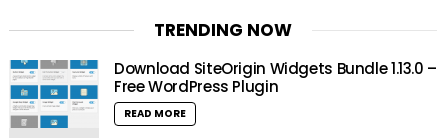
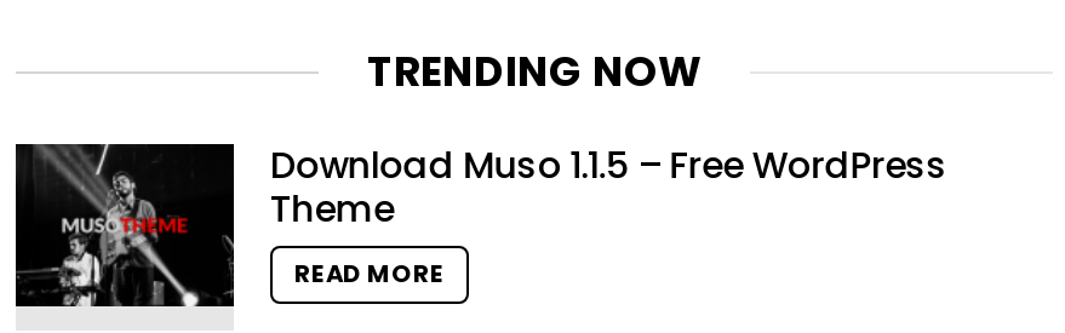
- [image]
- Download SiteOrigin Widgets Bundle 1.13.0 –
- Free WordPress Plugin
+ [image]
+ Download Muso 1.1.5 – Free WordPress
+ Theme
